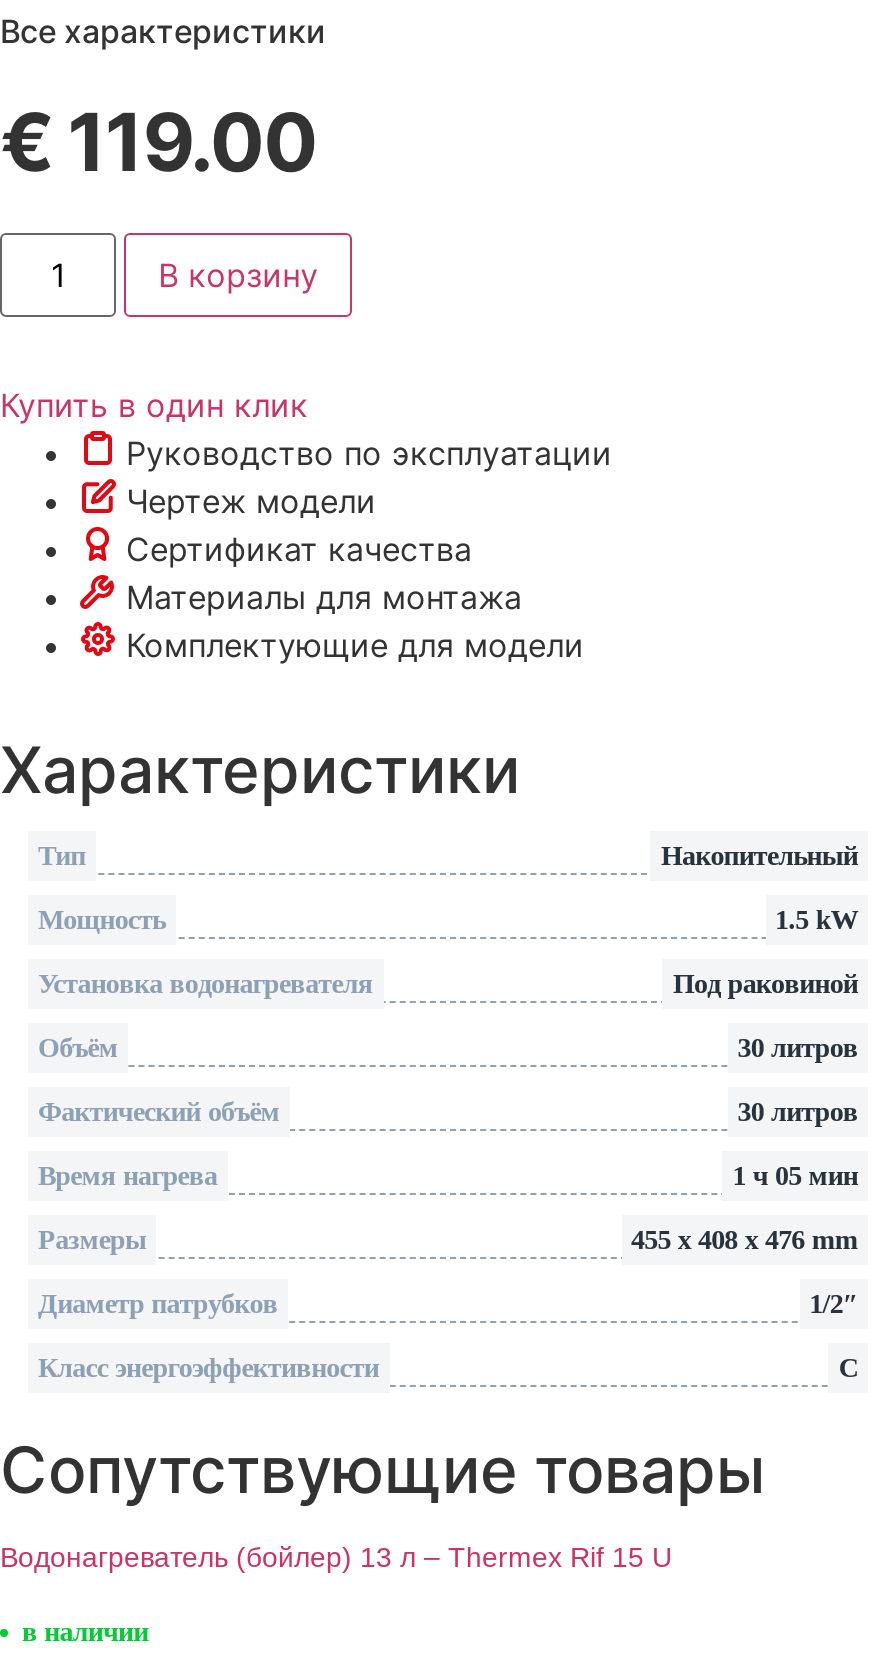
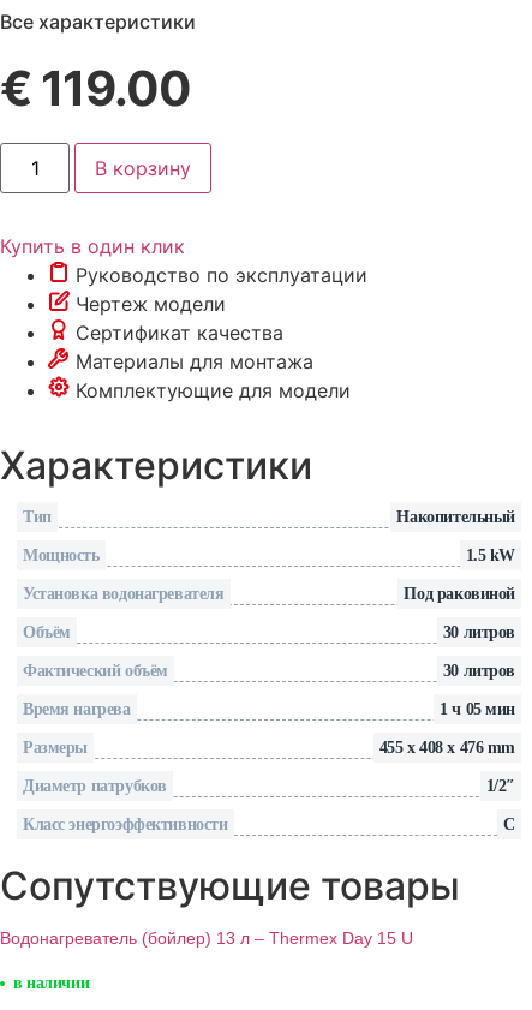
- Водонагреватель (бойлер) 13 л – Thermex Rif 15 U
+ Водонагреватель (бойлер) 13 л – Thermex Day 15 U
